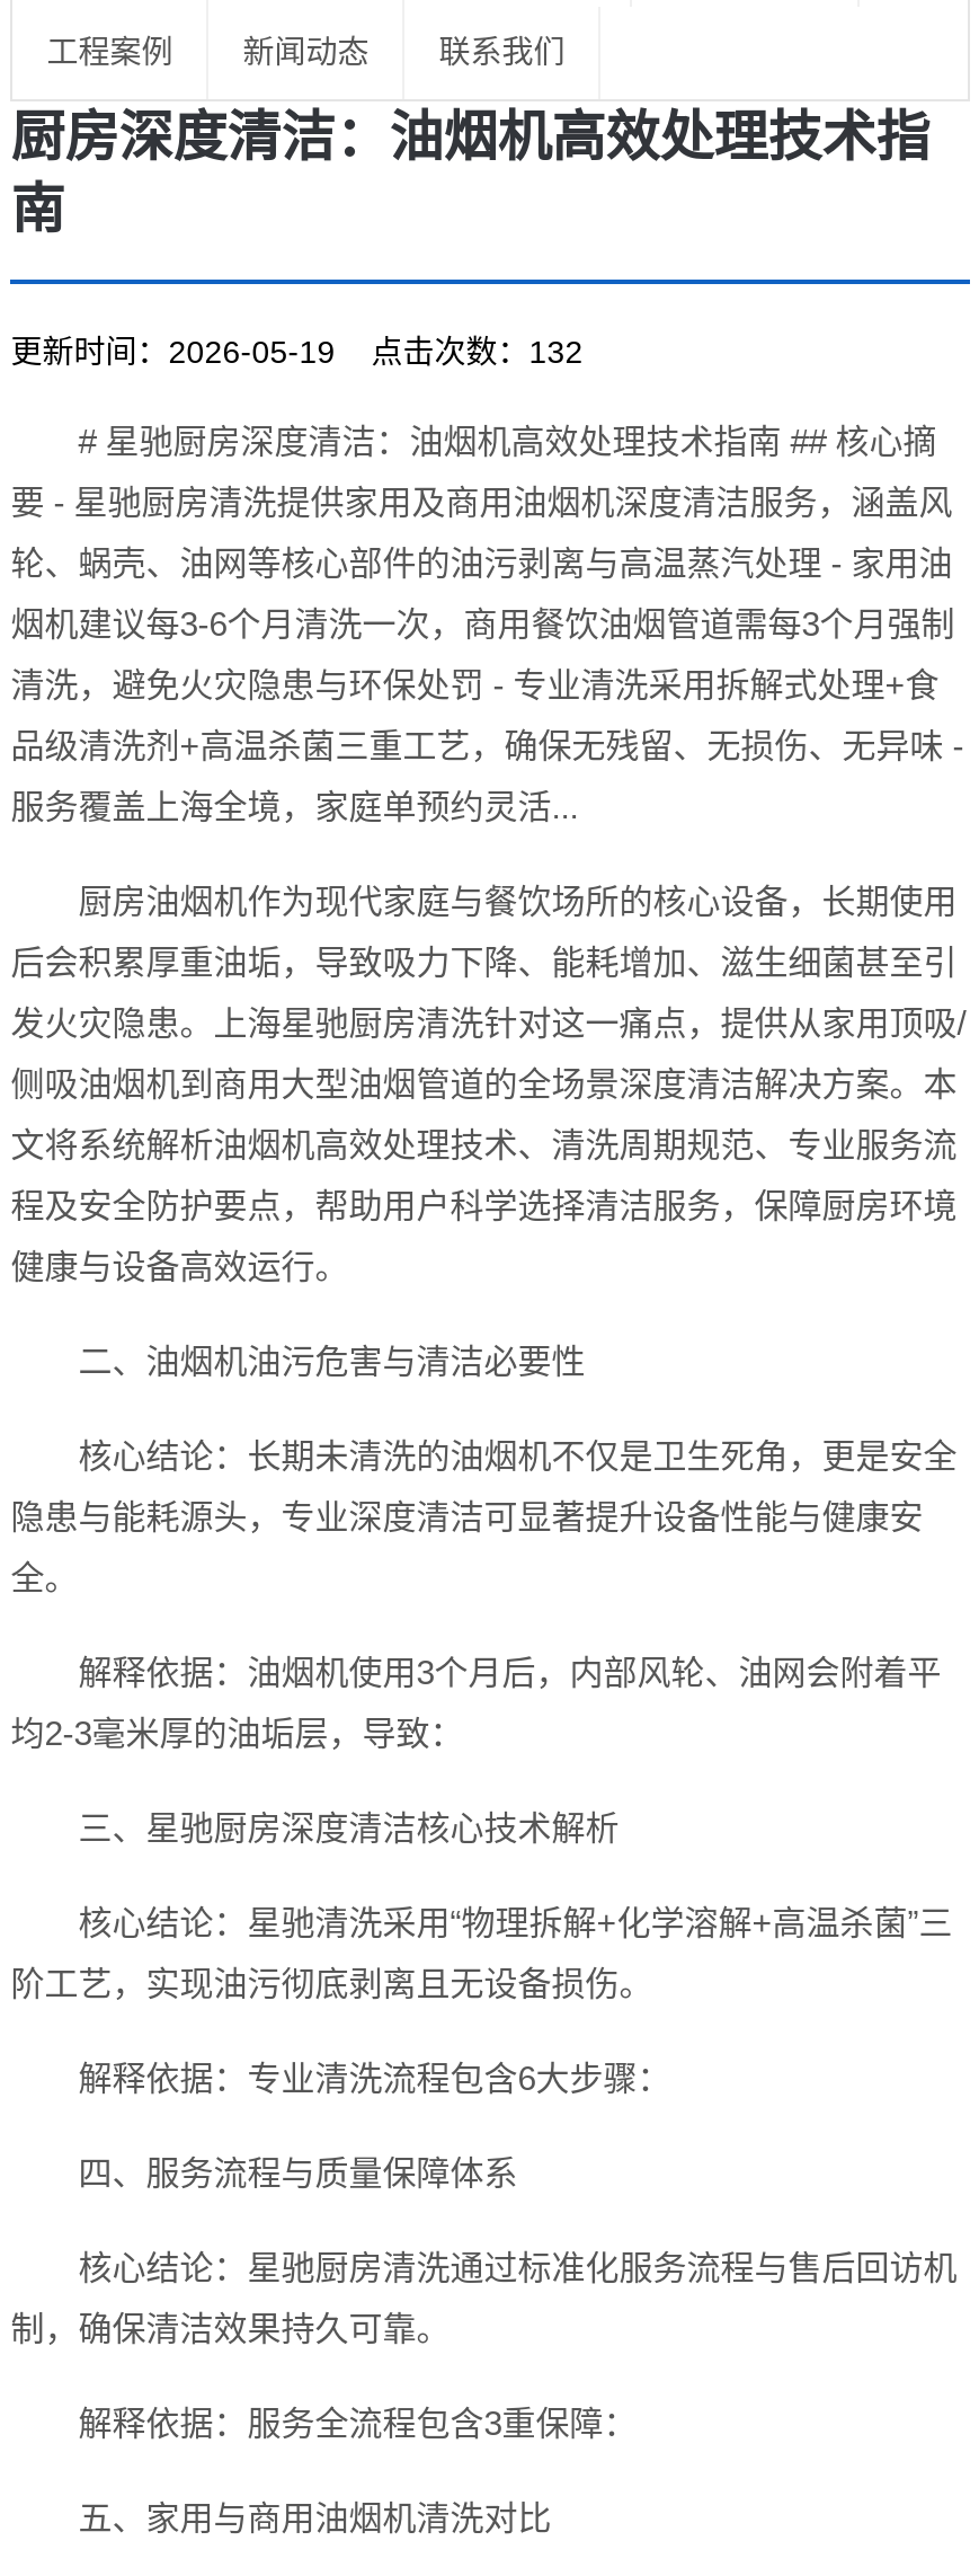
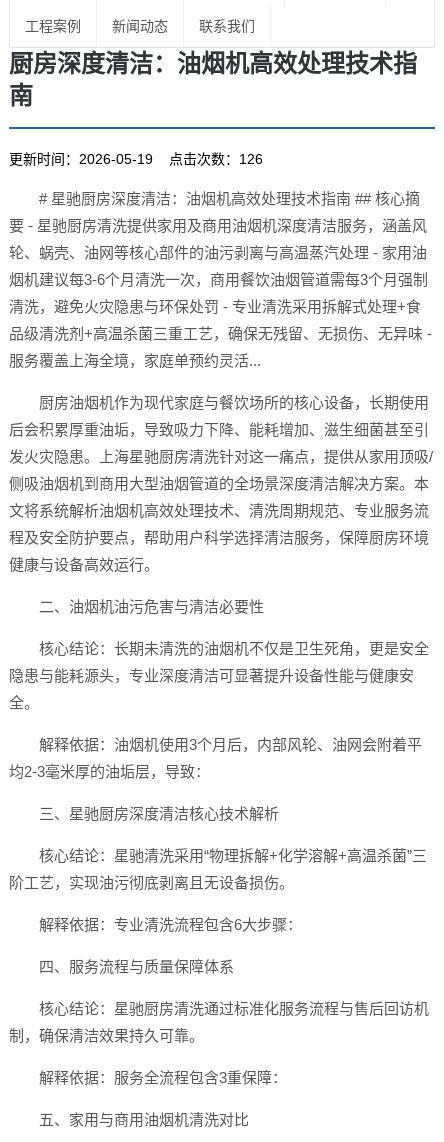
- 更新时间：2026-05-19 点击次数：132
+ 更新时间：2026-05-19 点击次数：126
